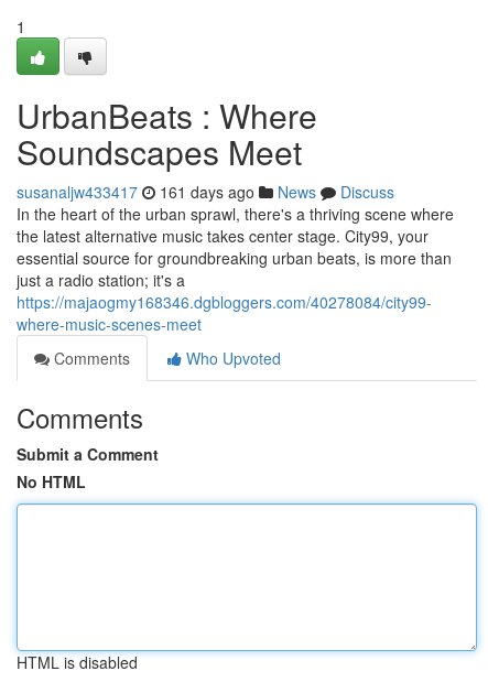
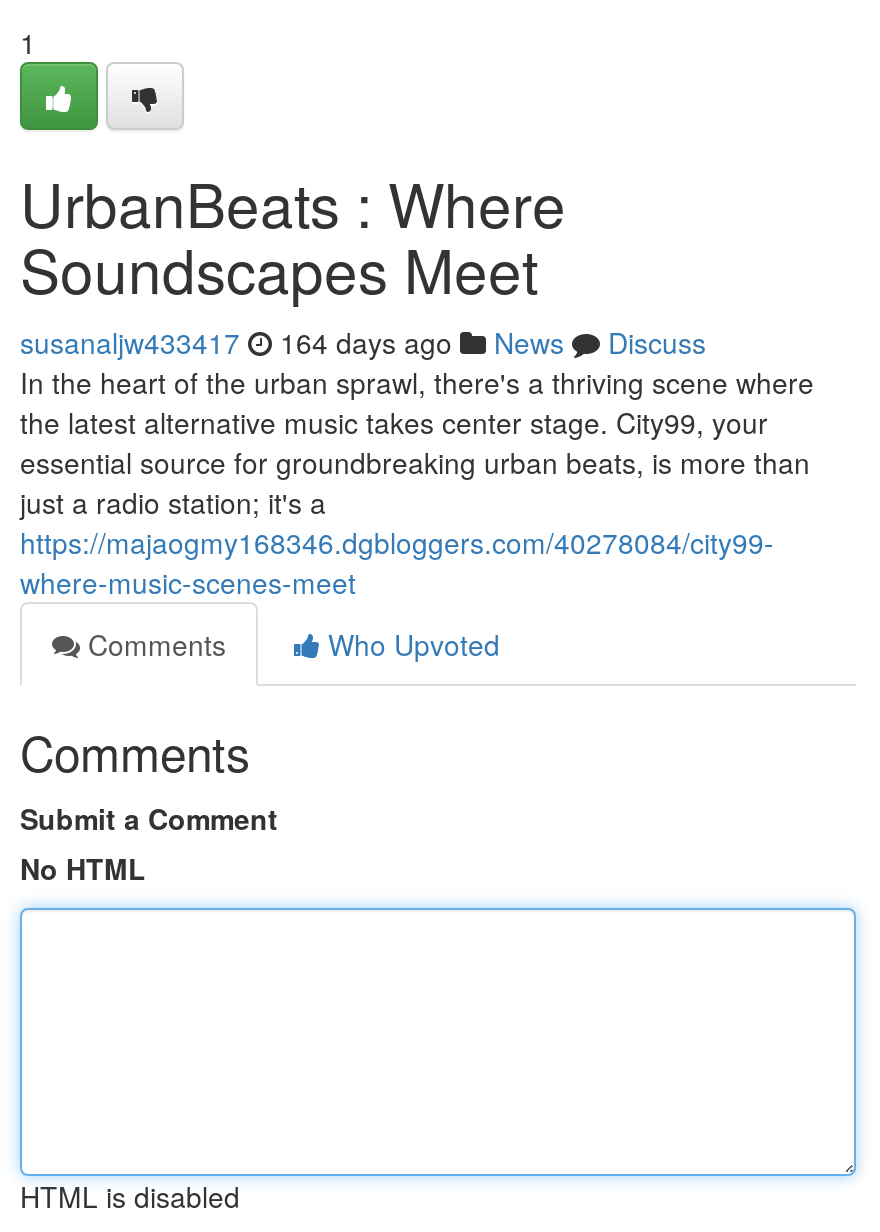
- susanaljw433417 161 days ago News Discuss
+ susanaljw433417 164 days ago News Discuss
